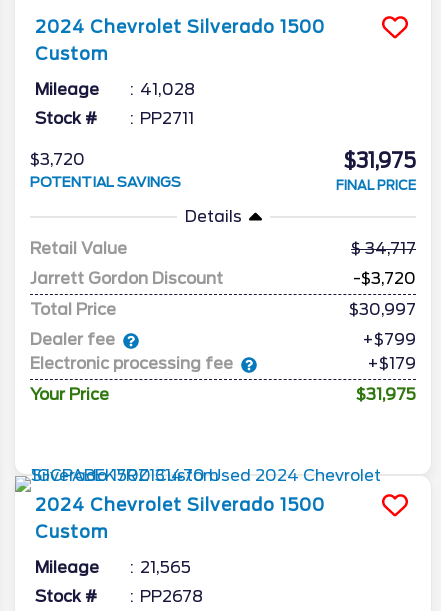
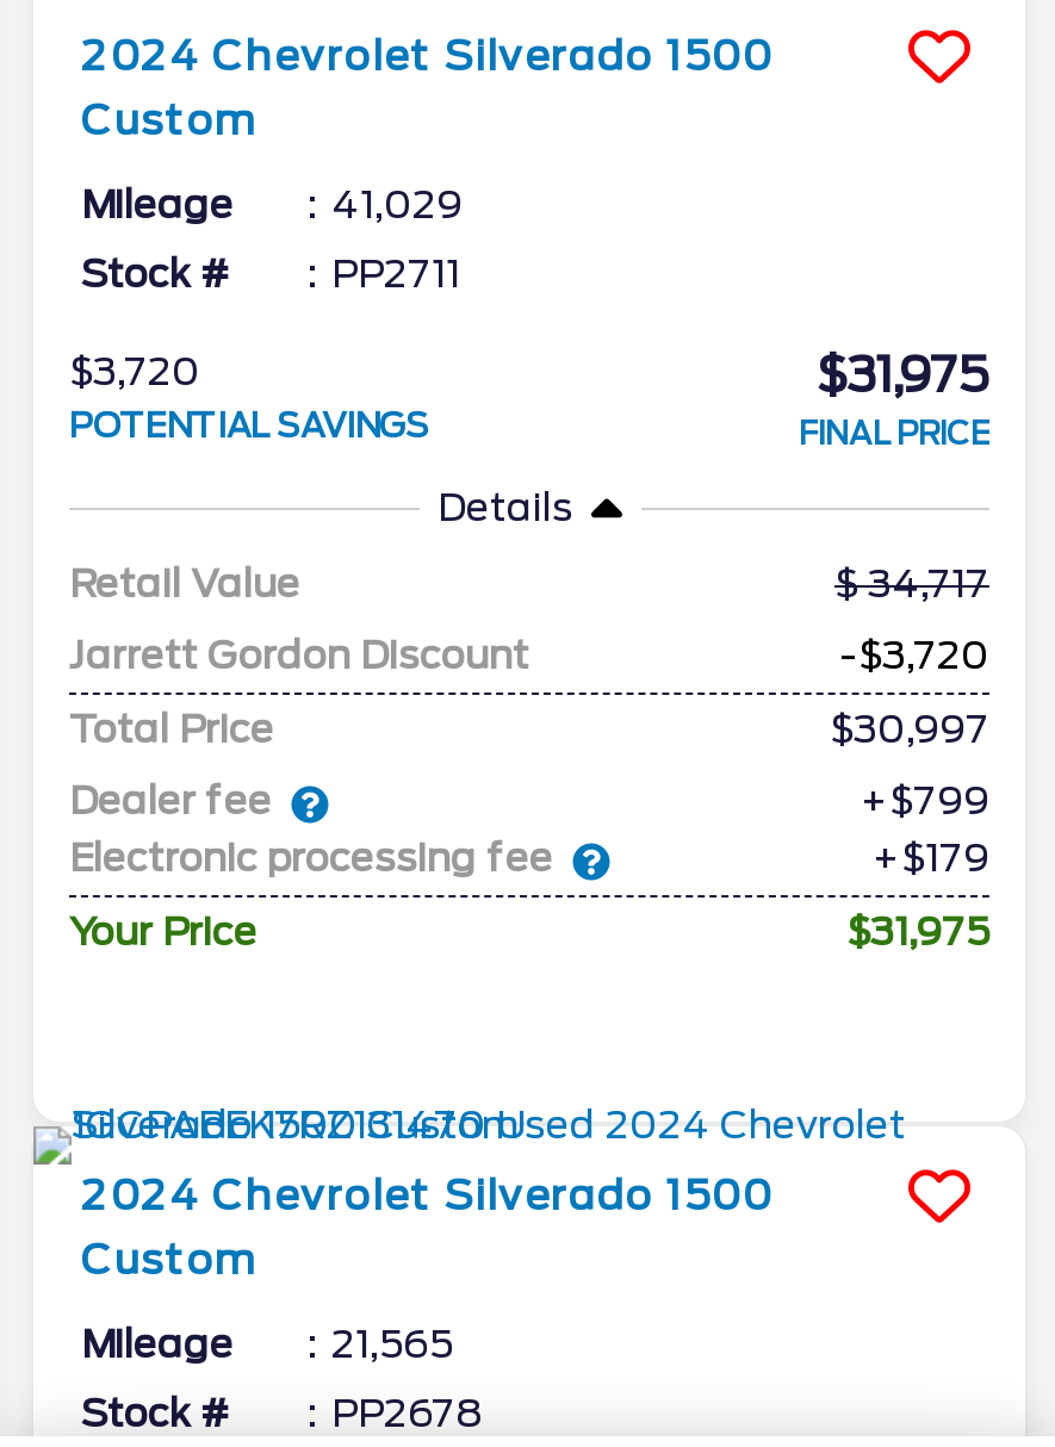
- 41,028
+ 41,029
